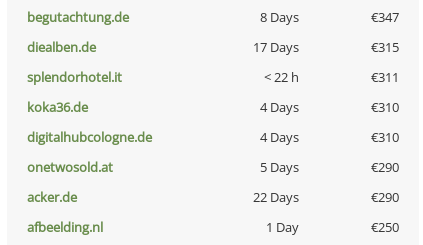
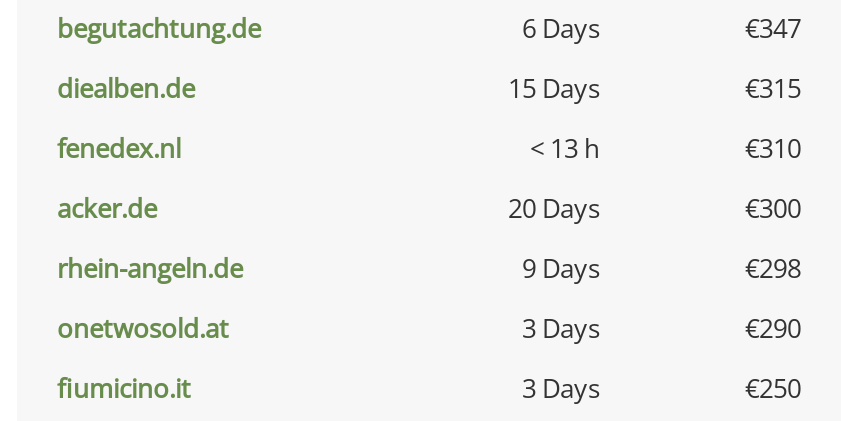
- 8 Days
+ 6 Days

- 17 Days
+ 15 Days

- splendorhotel.it
- < 22 h
- €311
- koka36.de
- 4 Days
+ fenedex.nl
+ < 13 h

- digitalhubcologne.de
- 4 Days
- €310
+ acker.de
+ 20 Days
+ €300
+ rhein-angeln.de
+ 9 Days
+ €298

- 5 Days
+ 3 Days

- acker.de
- 22 Days
- €290
- afbeelding.nl
- 1 Day
+ fiumicino.it
+ 3 Days
